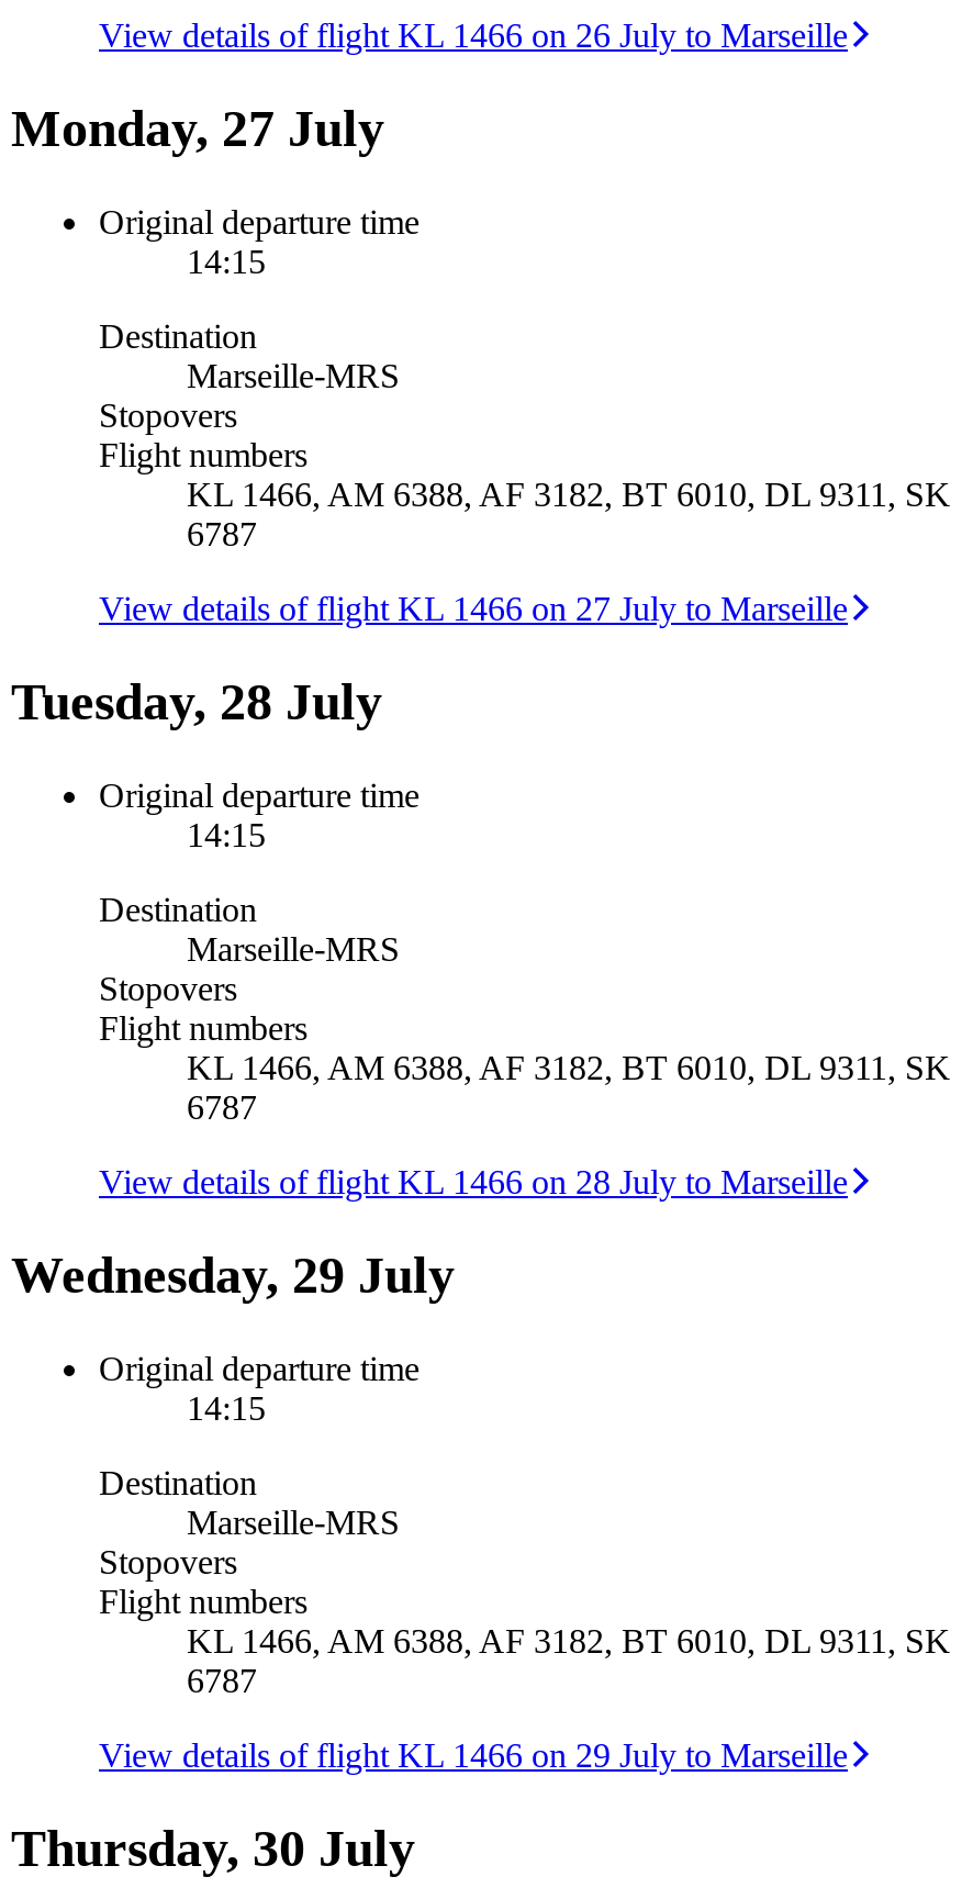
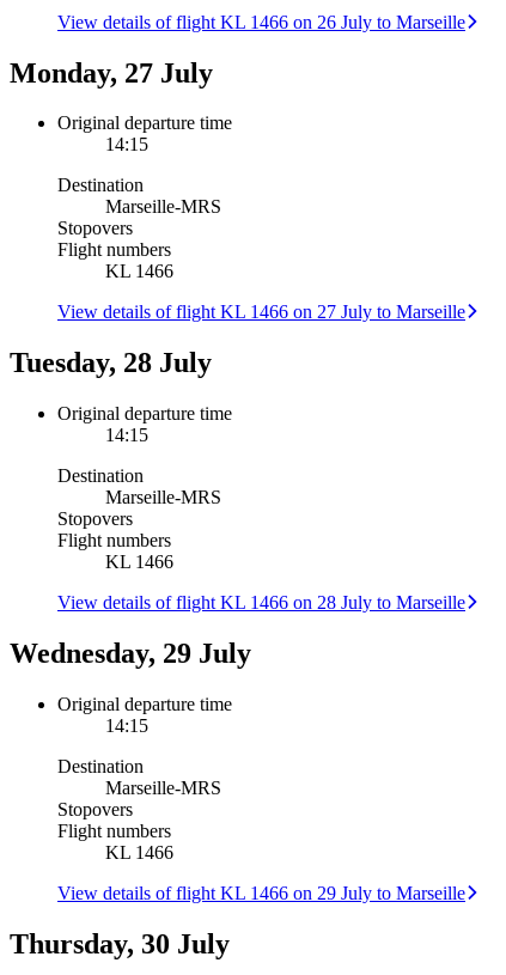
- KL 1466, AM 6388, AF 3182, BT 6010, DL 9311, SK
- 6787
+ KL 1466

- KL 1466, AM 6388, AF 3182, BT 6010, DL 9311, SK
- 6787
+ KL 1466

- KL 1466, AM 6388, AF 3182, BT 6010, DL 9311, SK
- 6787
+ KL 1466
